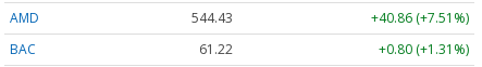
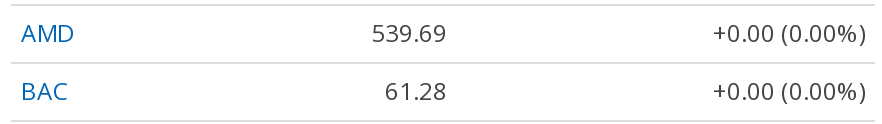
- 544.43
+ 539.69

- +40.86 (+7.51%)
+ +0.00 (0.00%)

- 61.22
+ 61.28

- +0.80 (+1.31%)
+ +0.00 (0.00%)
